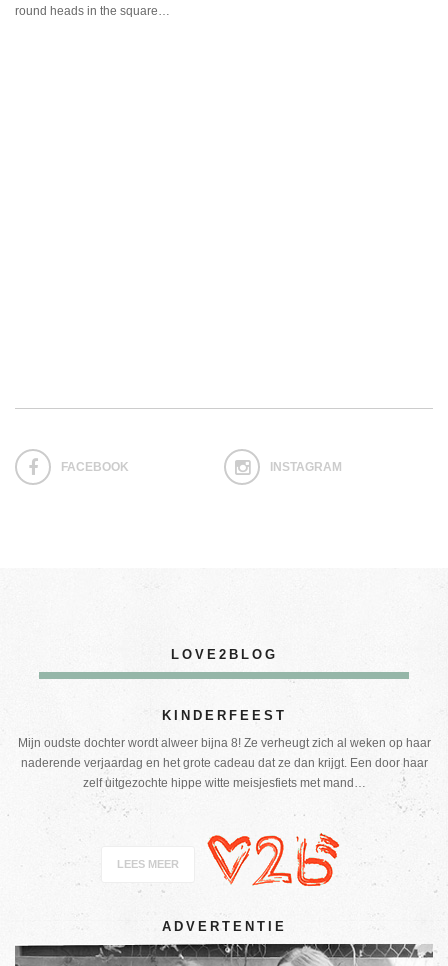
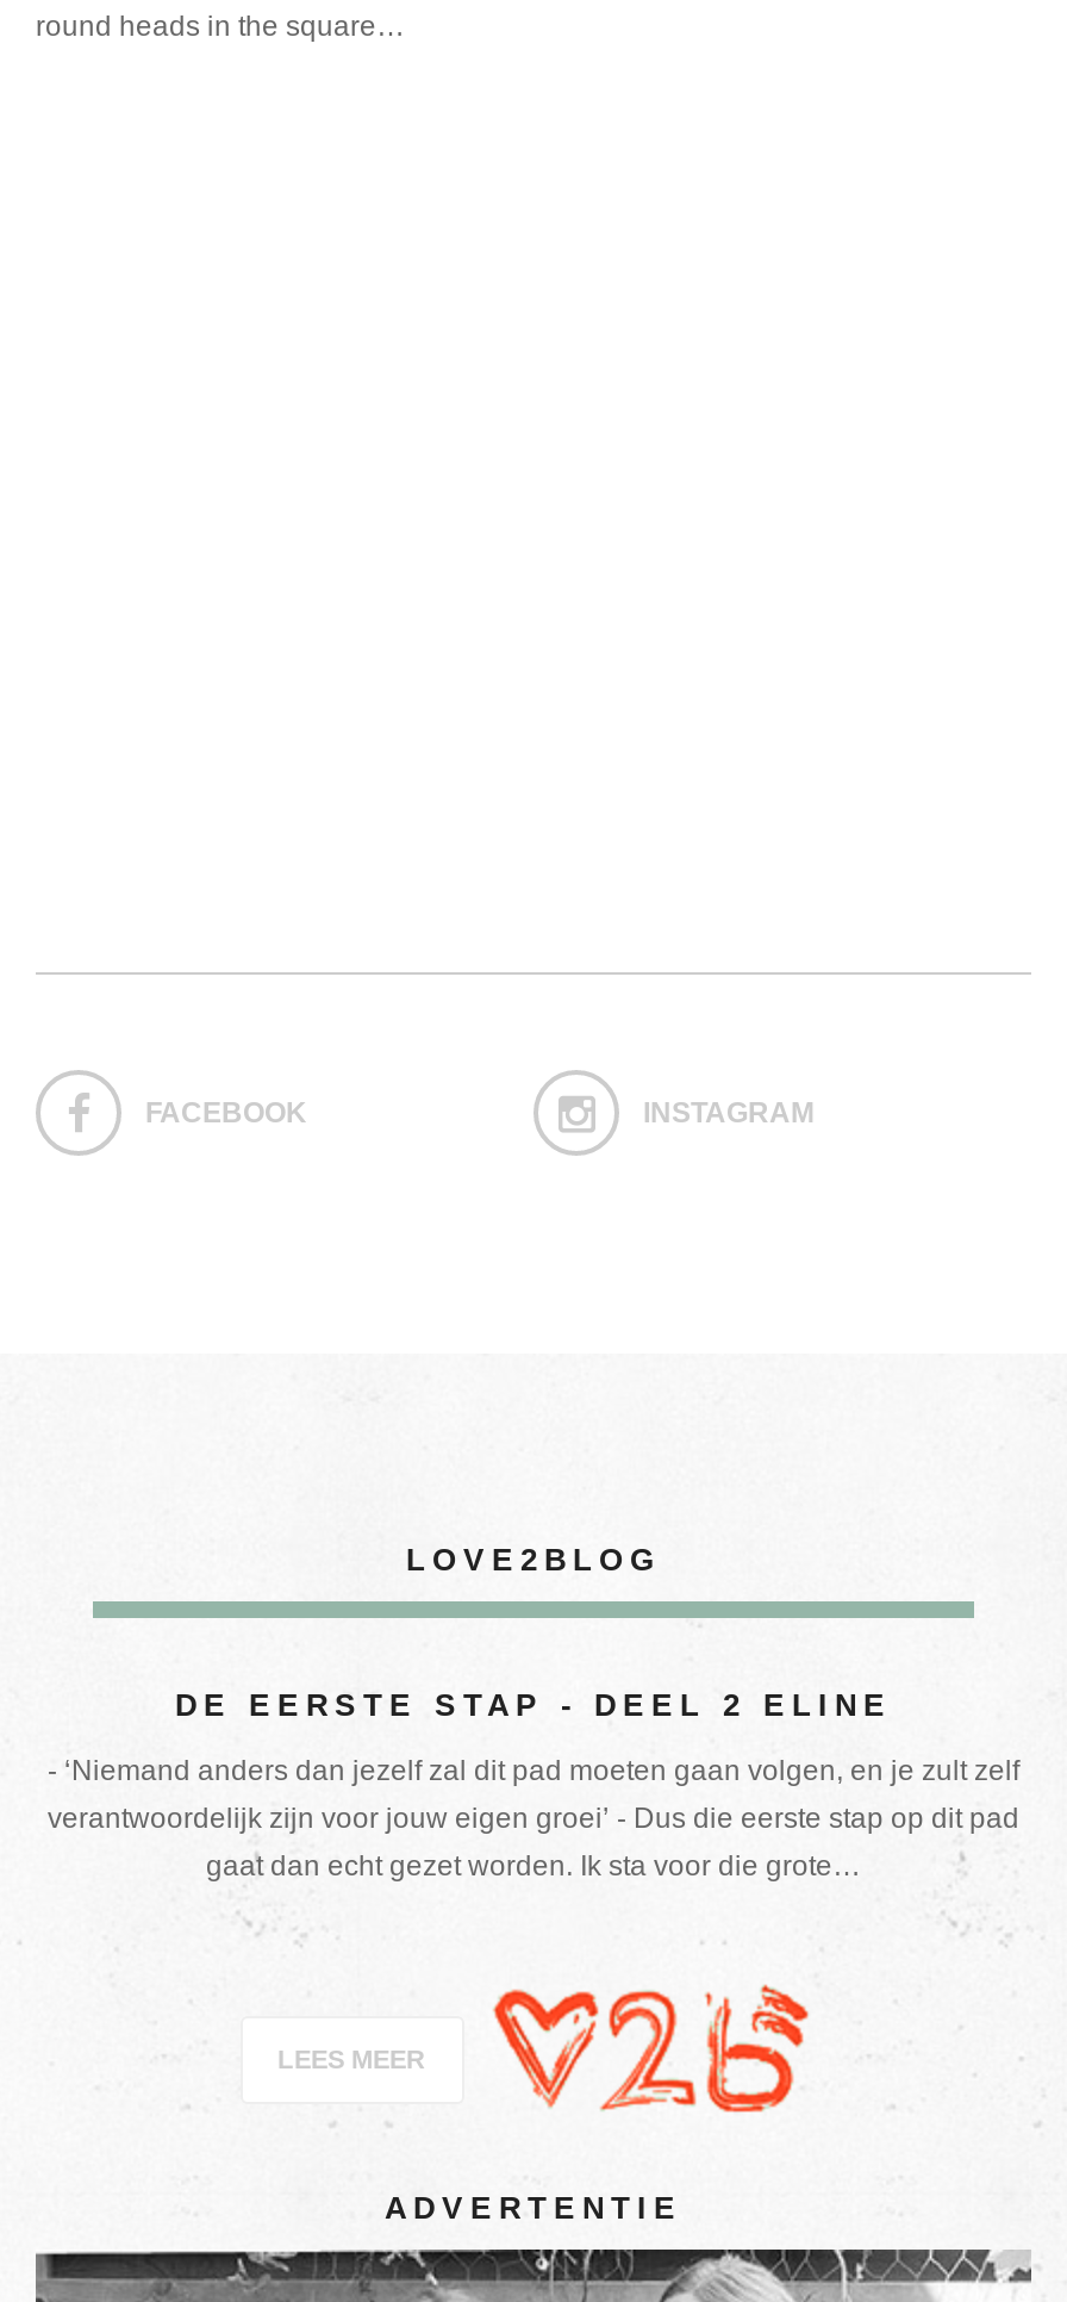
- KINDERFEEST
+ DE EERSTE STAP - DEEL 2 ELINE

- Mijn oudste dochter wordt alweer bijna 8! Ze verheugt zich al weken op haar
- naderende verjaardag en het grote cadeau dat ze dan krijgt. Een door haar
- zelf uitgezochte hippe witte meisjesfiets met mand…
+ - ‘Niemand anders dan jezelf zal dit pad moeten gaan volgen, en je zult zelf
+ verantwoordelijk zijn voor jouw eigen groei’ - Dus die eerste stap op dit pad
+ gaat dan echt gezet worden. Ik sta voor die grote…
